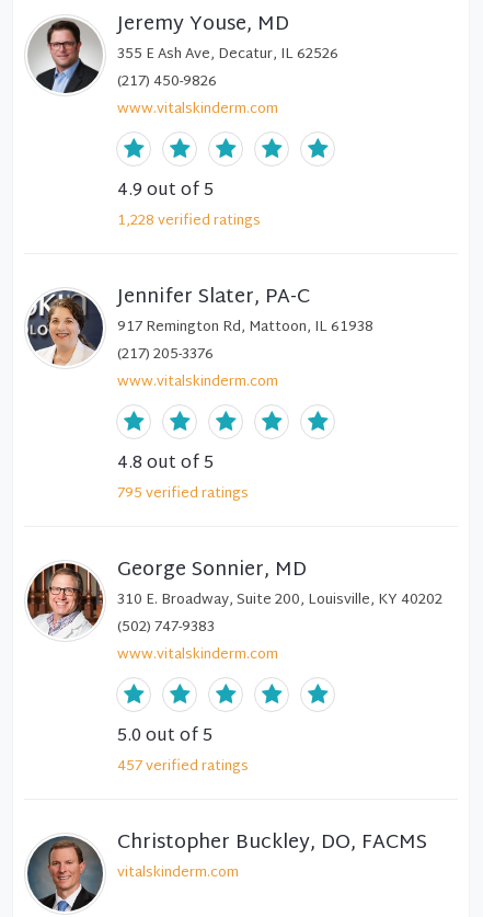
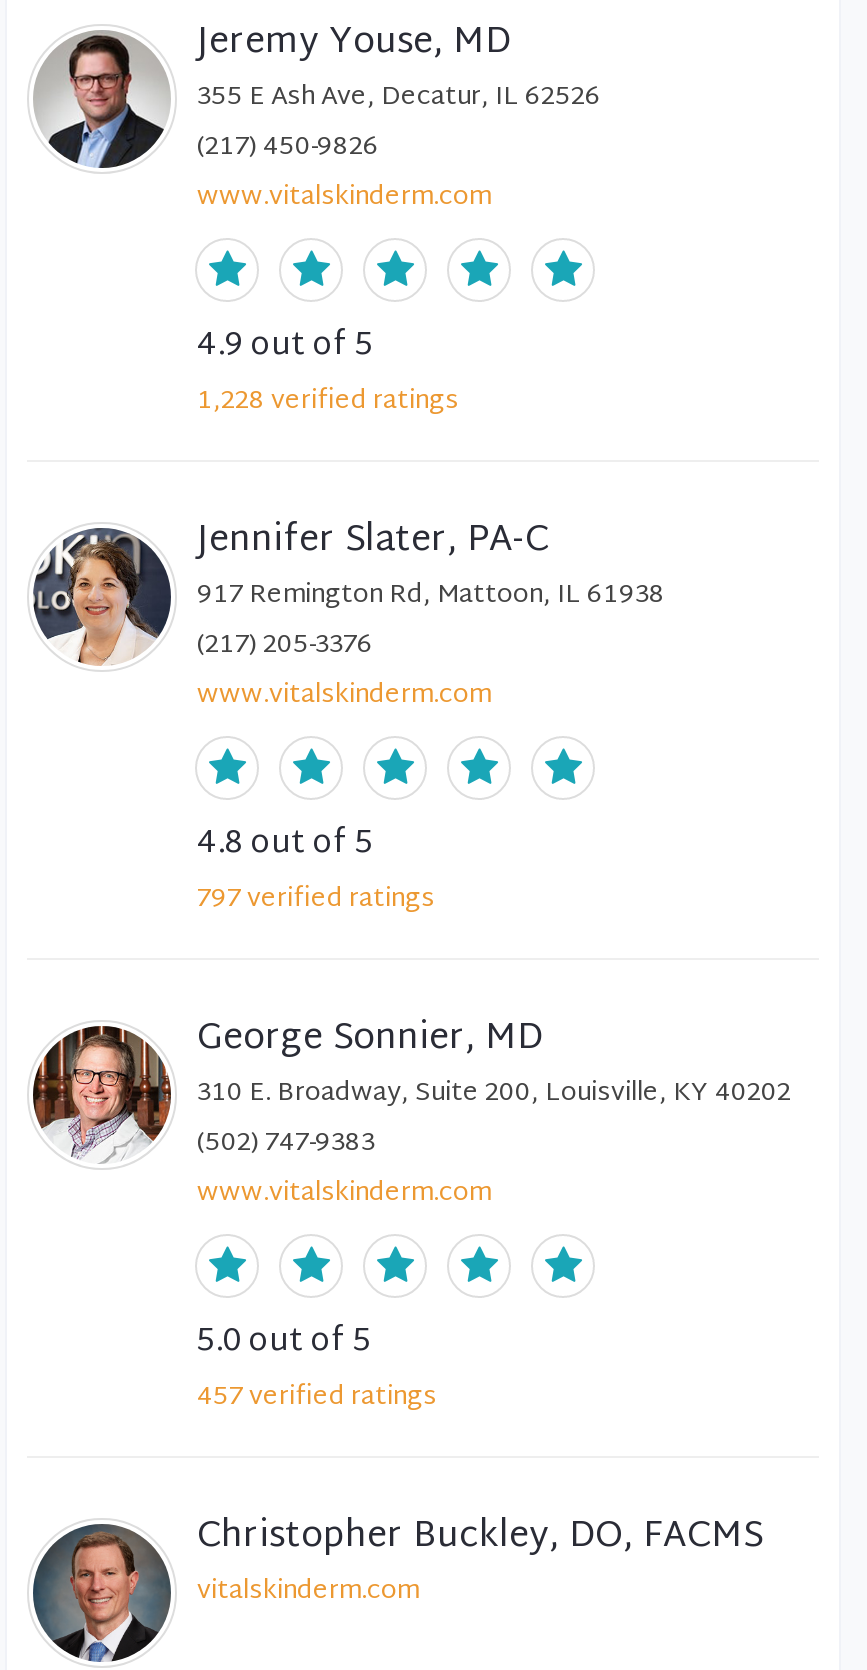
- 795verified ratings
+ 797verified ratings
